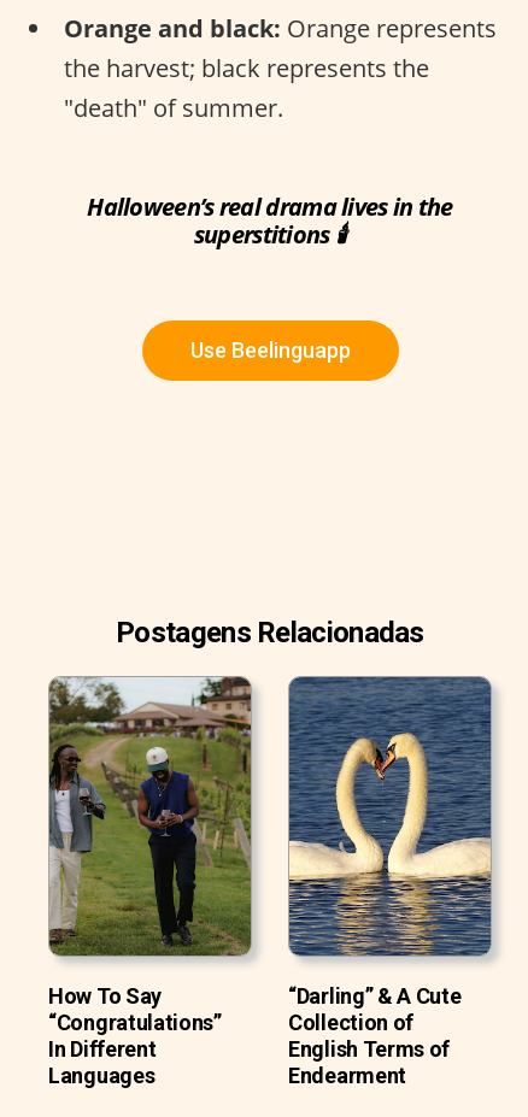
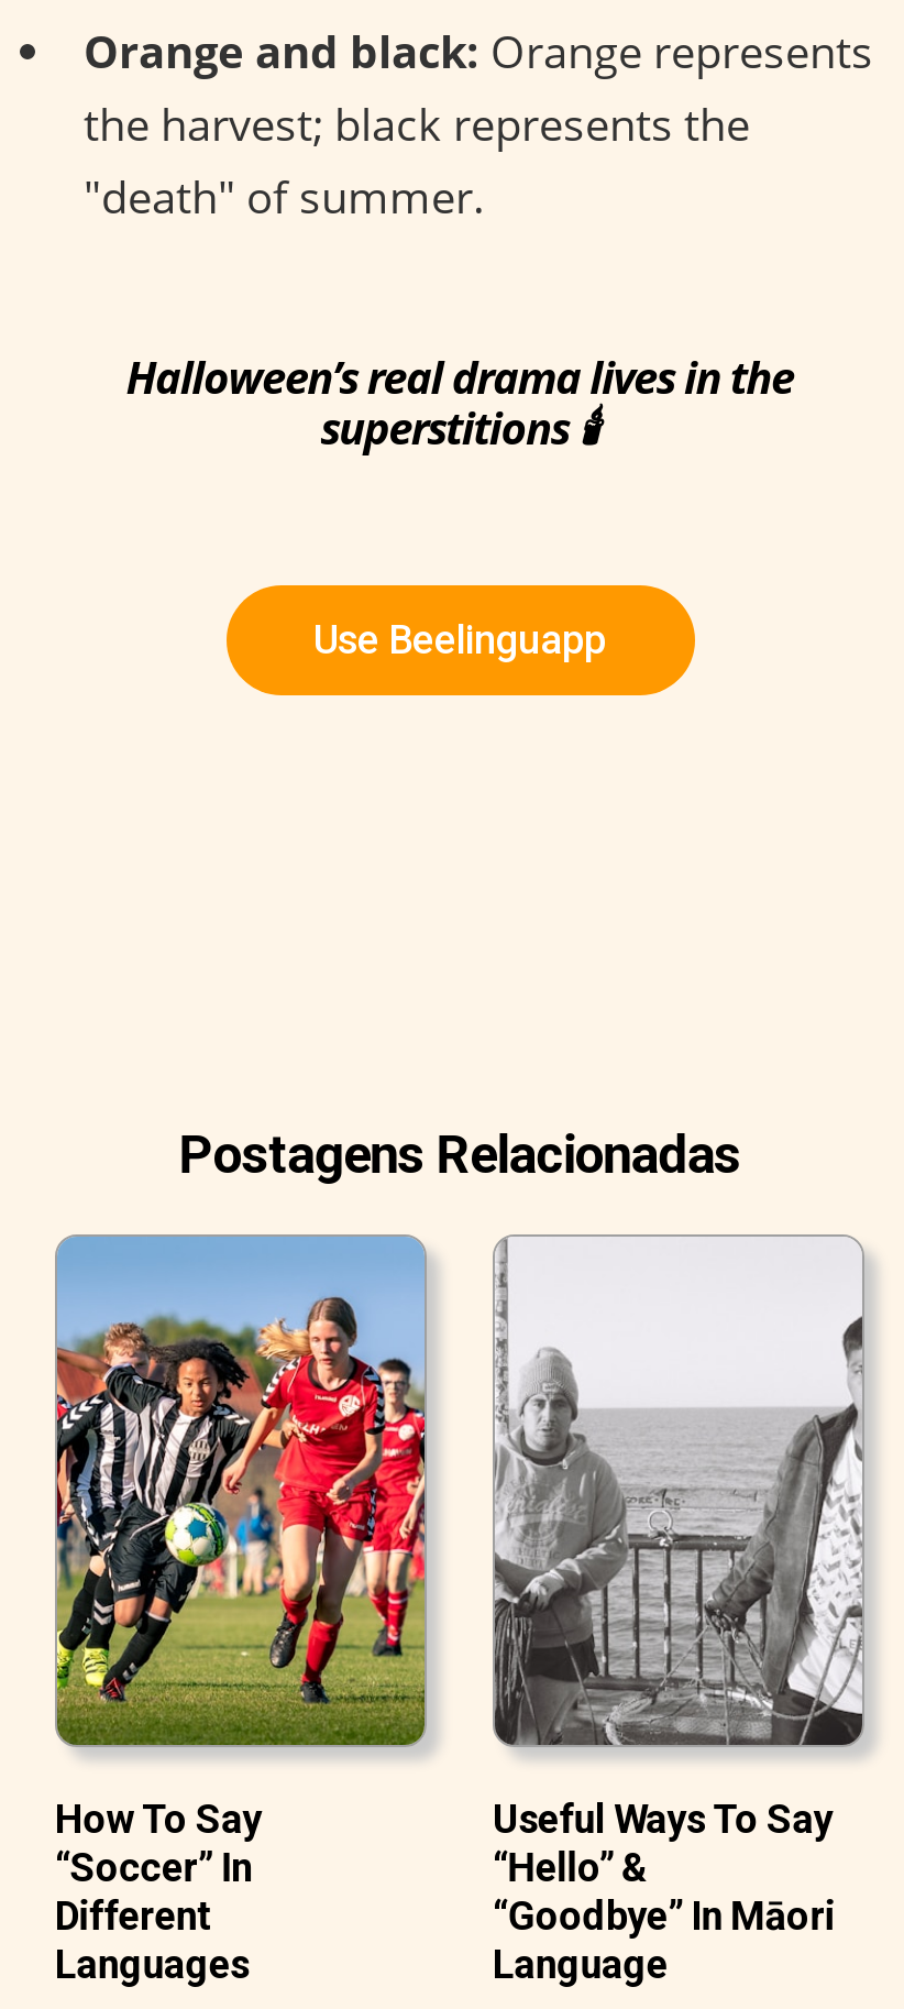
- [image]
+ [image]

- [image]
- “Darling” & A Cute
- Collection of
- English Terms of
- Endearment
+ [image]
+ Useful Ways To Say
+ “Hello” &
+ “Goodbye” In Māori
+ Language

- “Congratulations”
- In Different
+ “Soccer” In
+ Different
